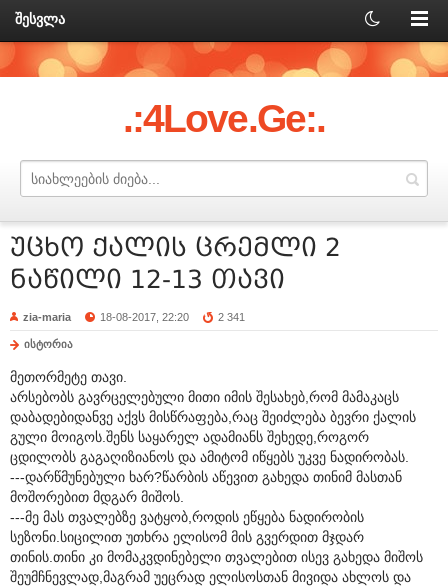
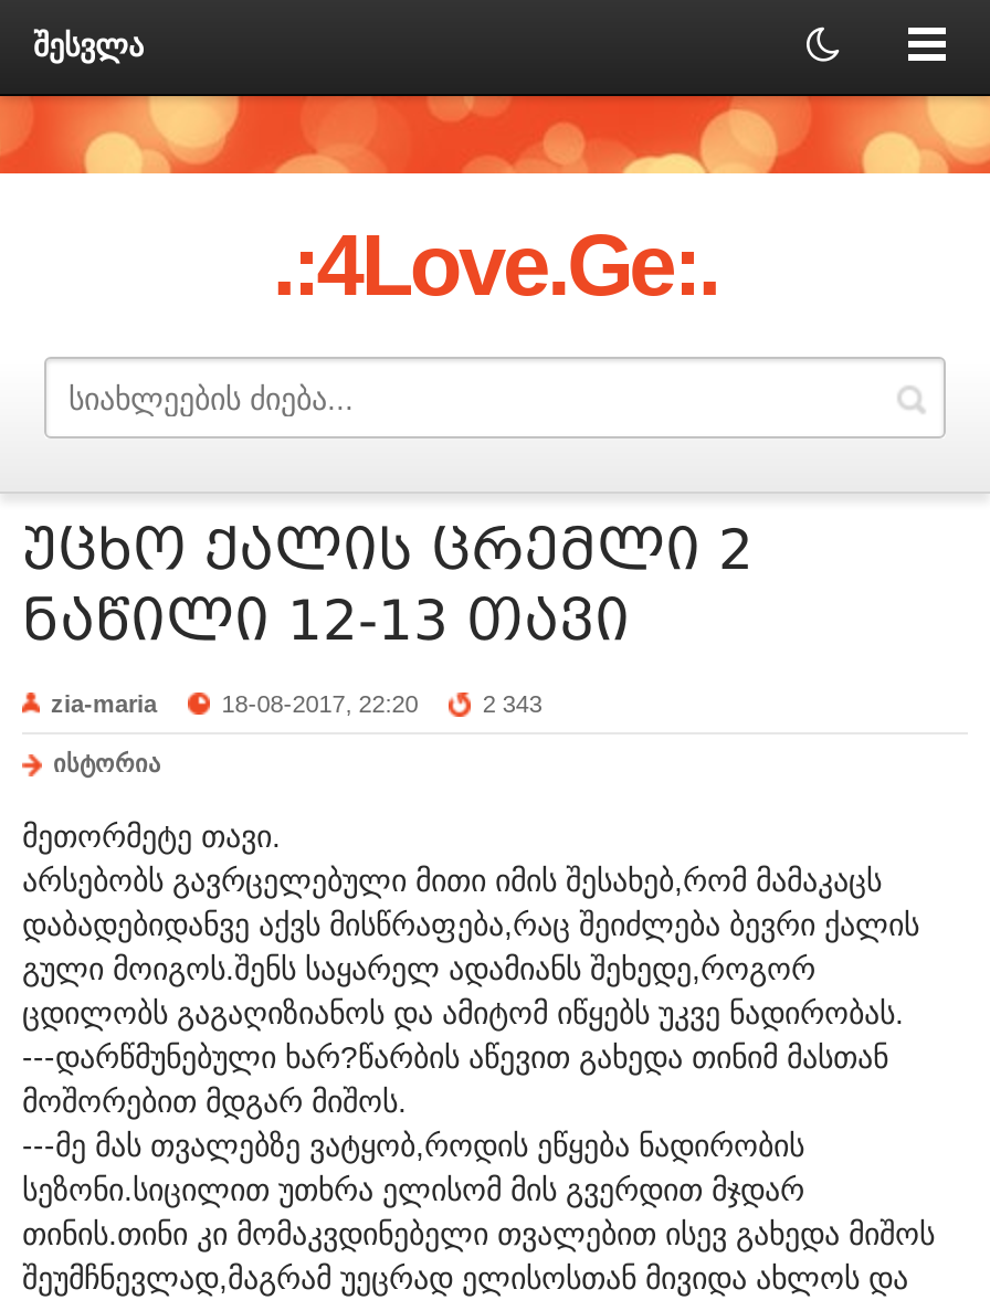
- 2 341
+ 2 343
